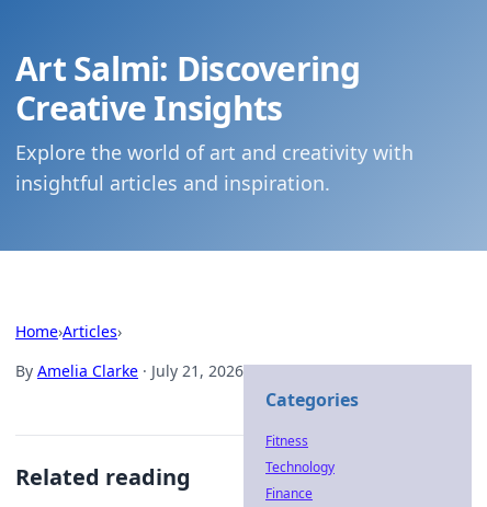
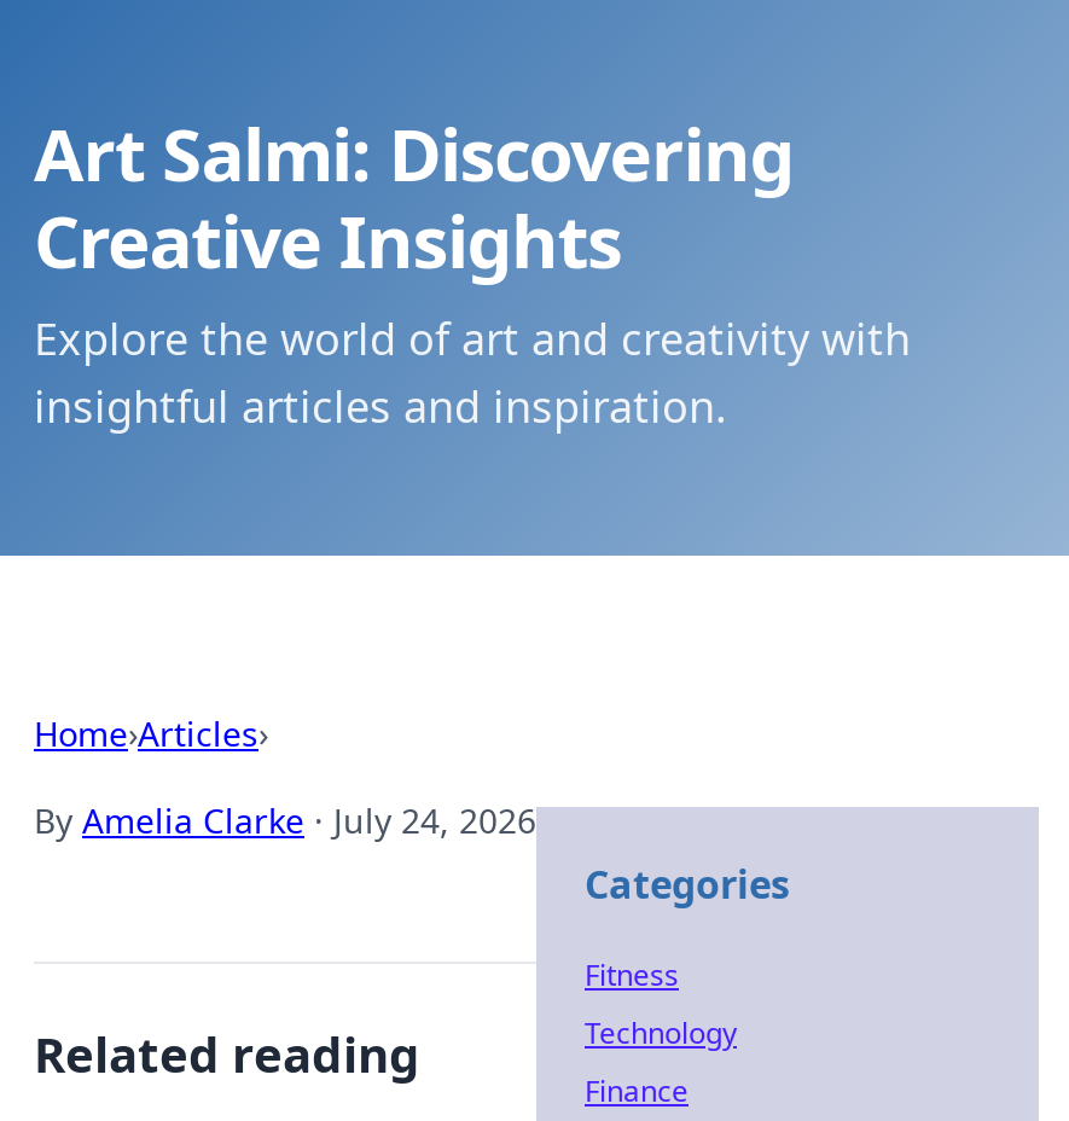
- By Amelia Clarke · July 21, 2026
+ By Amelia Clarke · July 24, 2026
